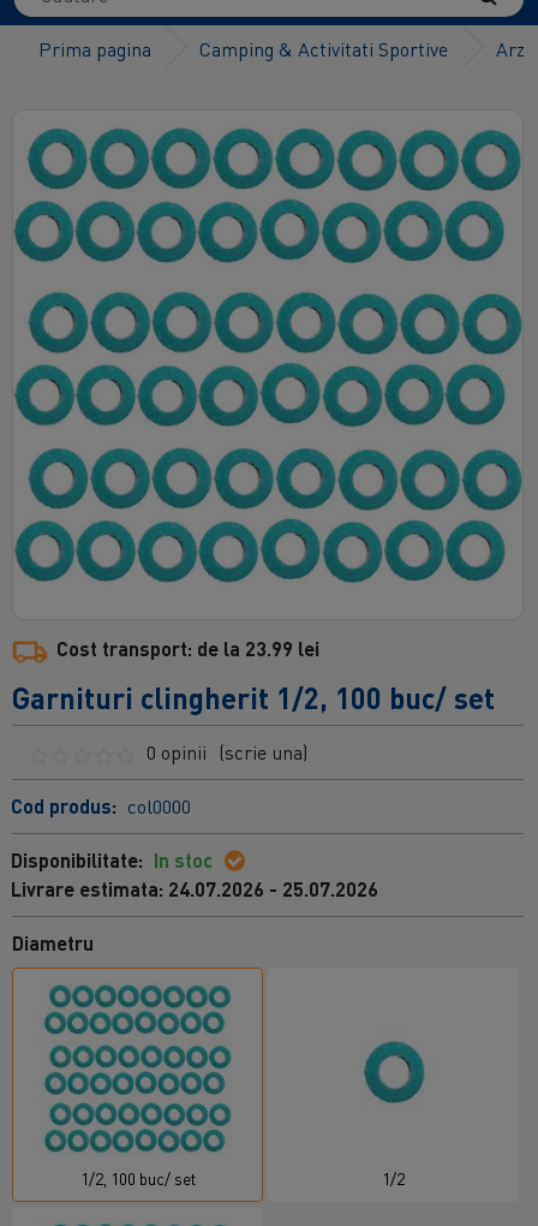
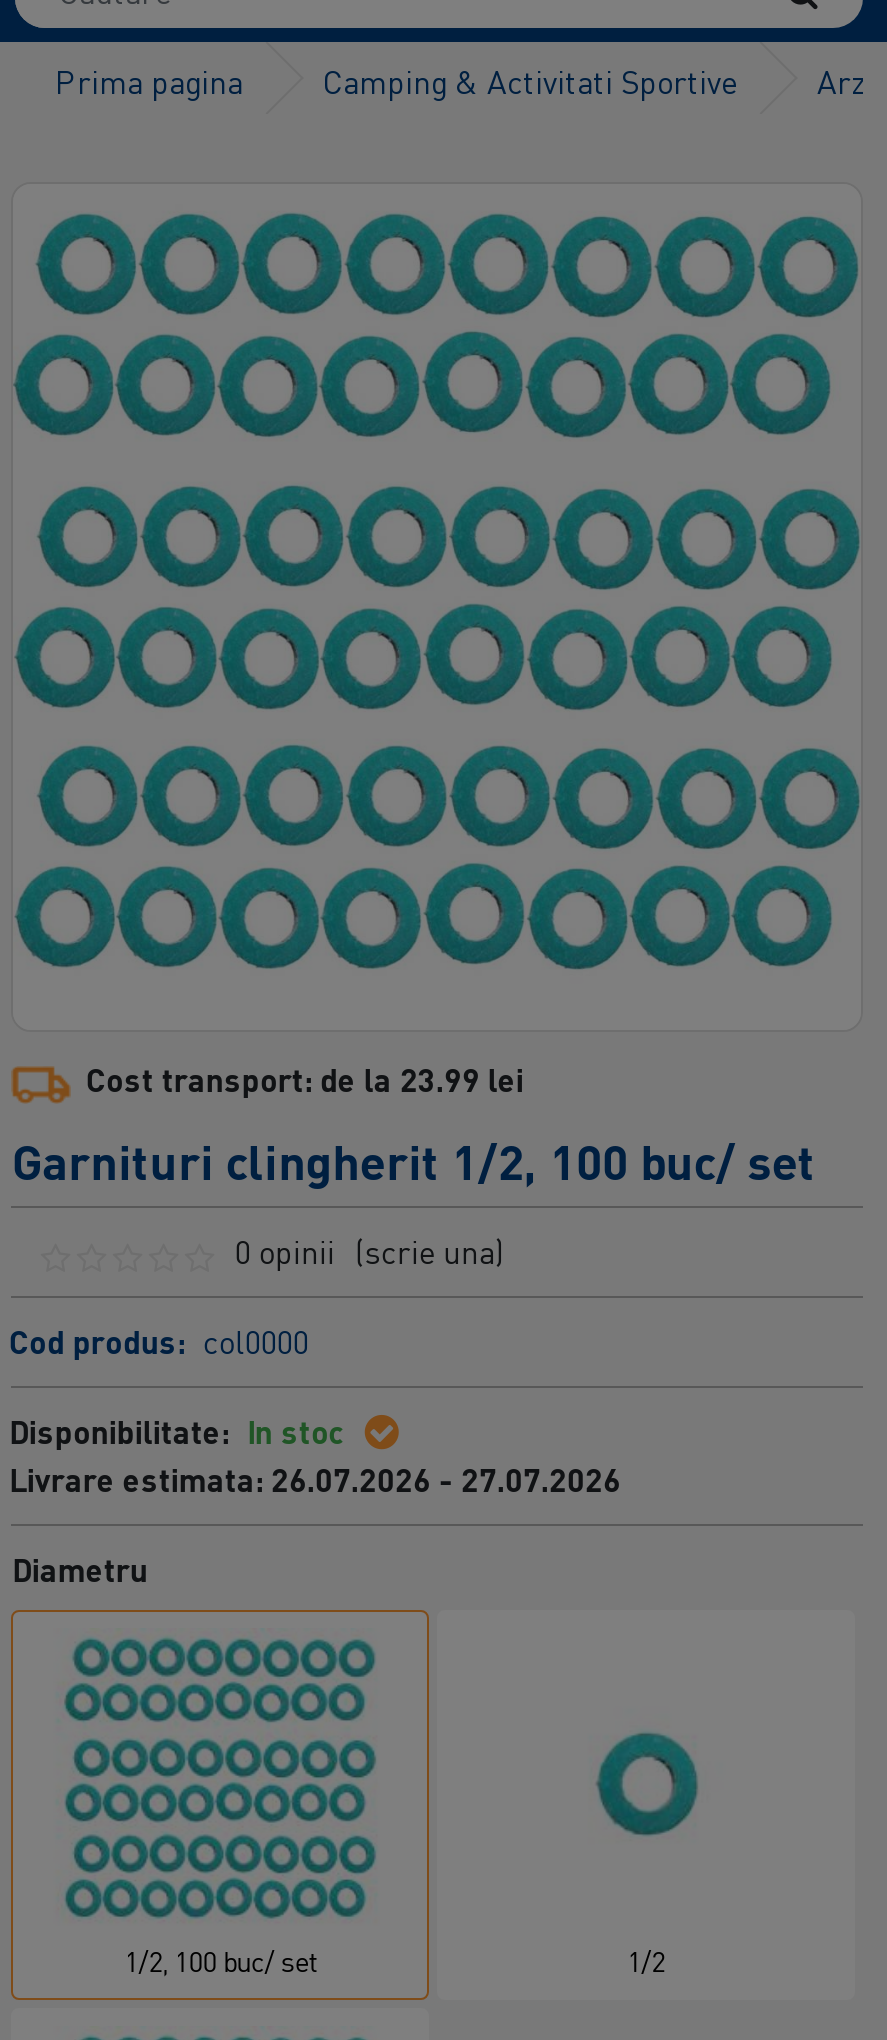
- Livrare estimata: 24.07.2026 - 25.07.2026
+ Livrare estimata: 26.07.2026 - 27.07.2026
